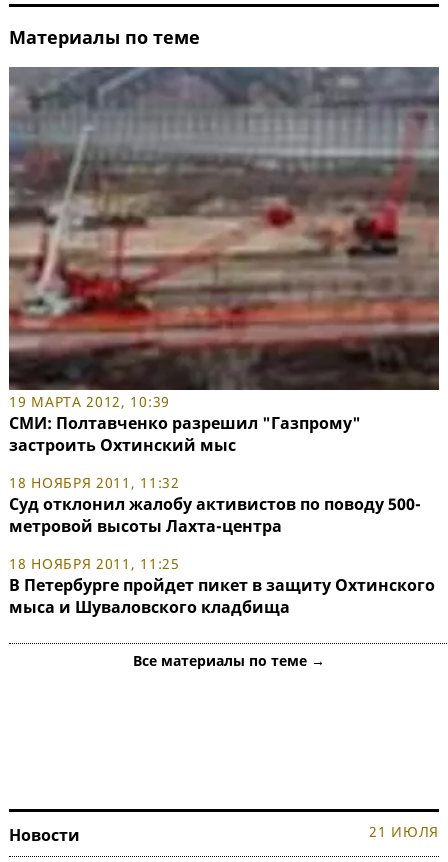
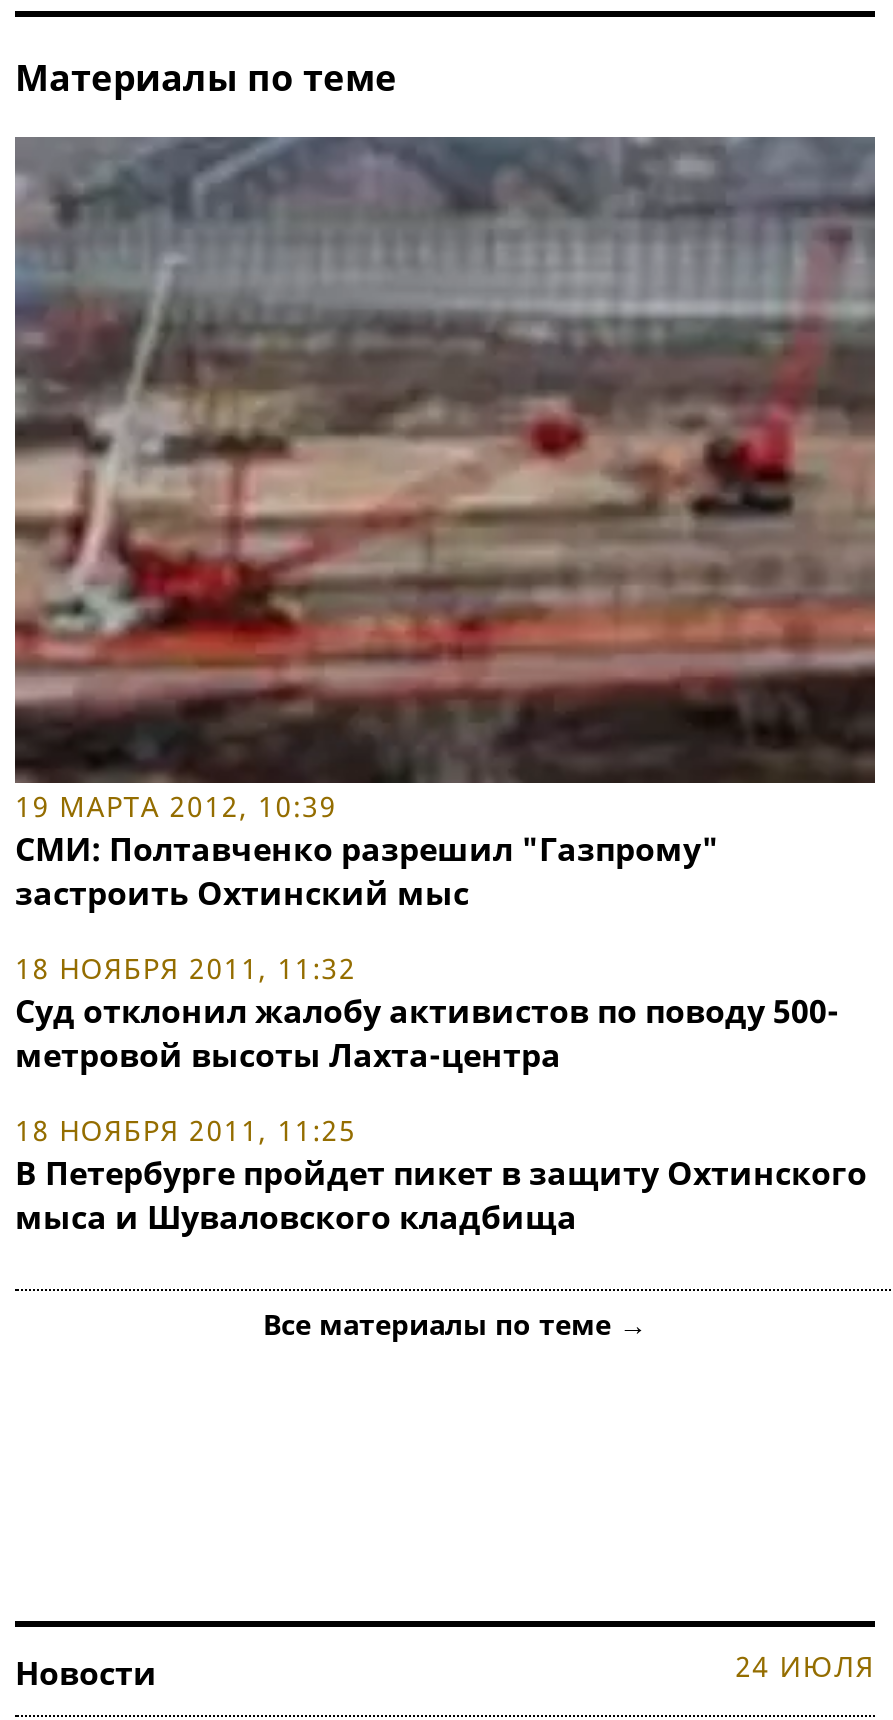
- 21 ИЮЛЯ
+ 24 ИЮЛЯ
